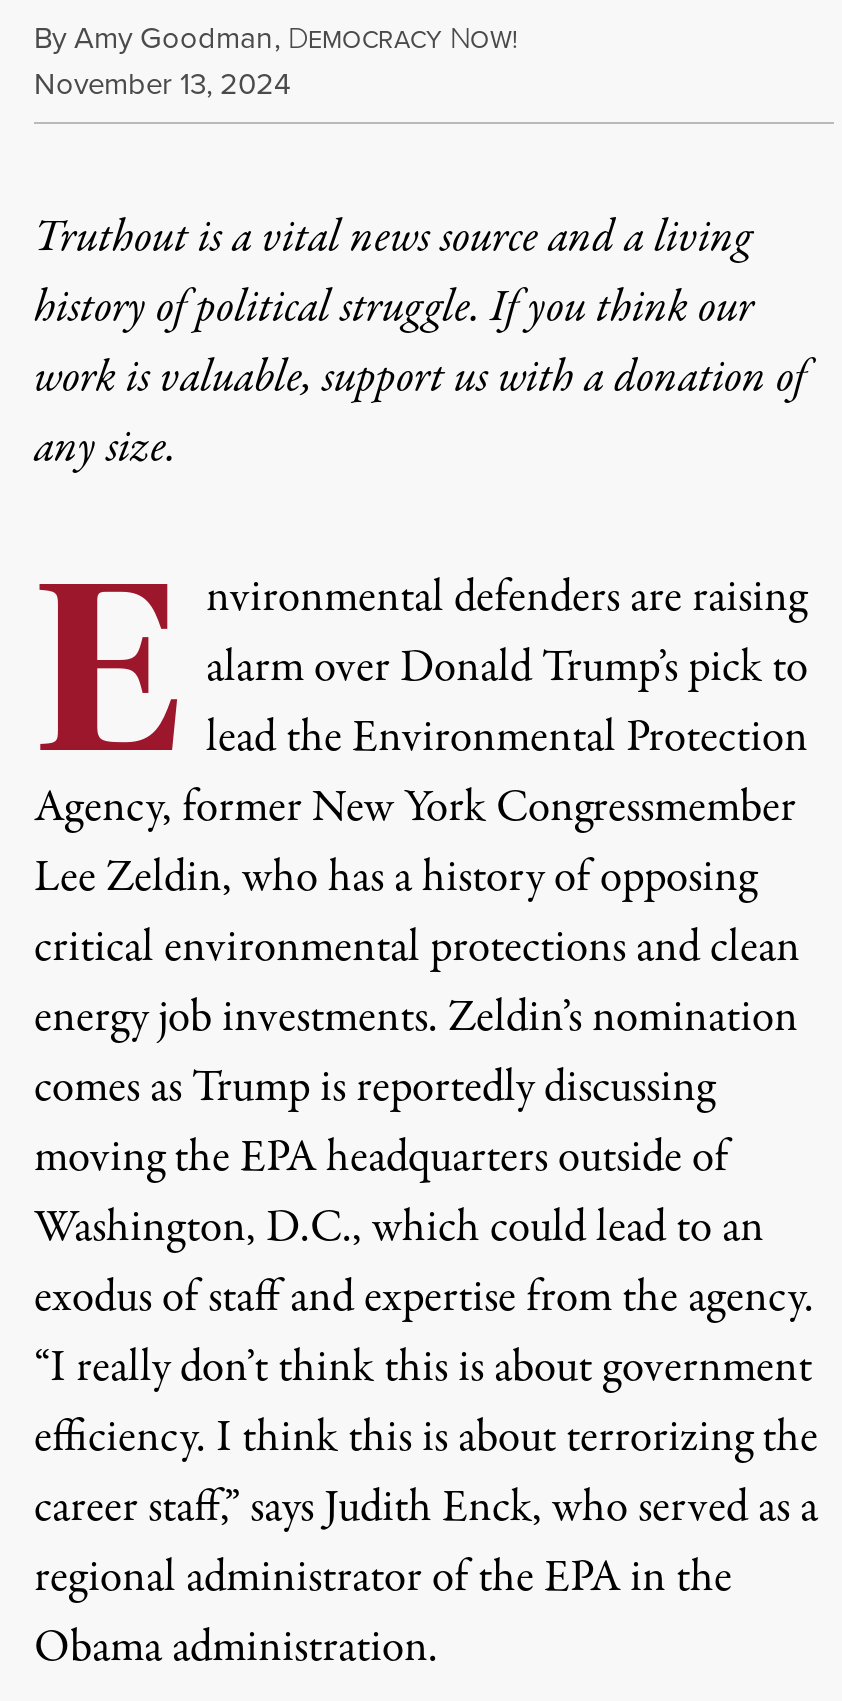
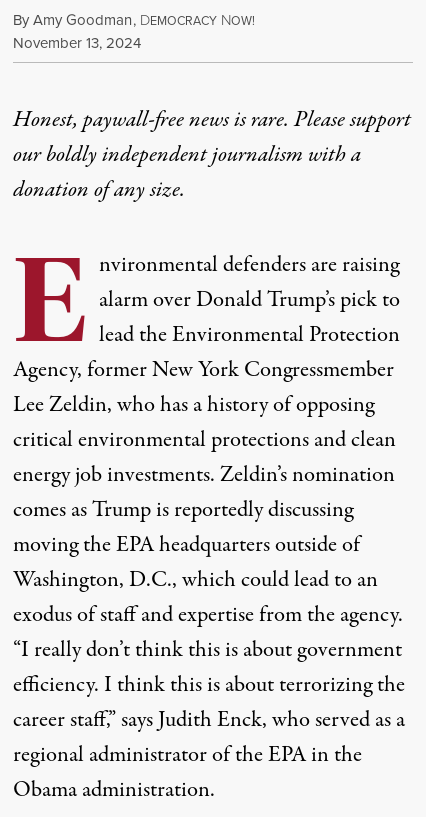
- Truthout is a vital news source and a living
- history of political struggle. If you think our
- work is valuable, support us with a donation of
- any size.
+ Honest, paywall-free news is rare. Please support
+ our boldly independent journalism with a
+ donation of any size.
